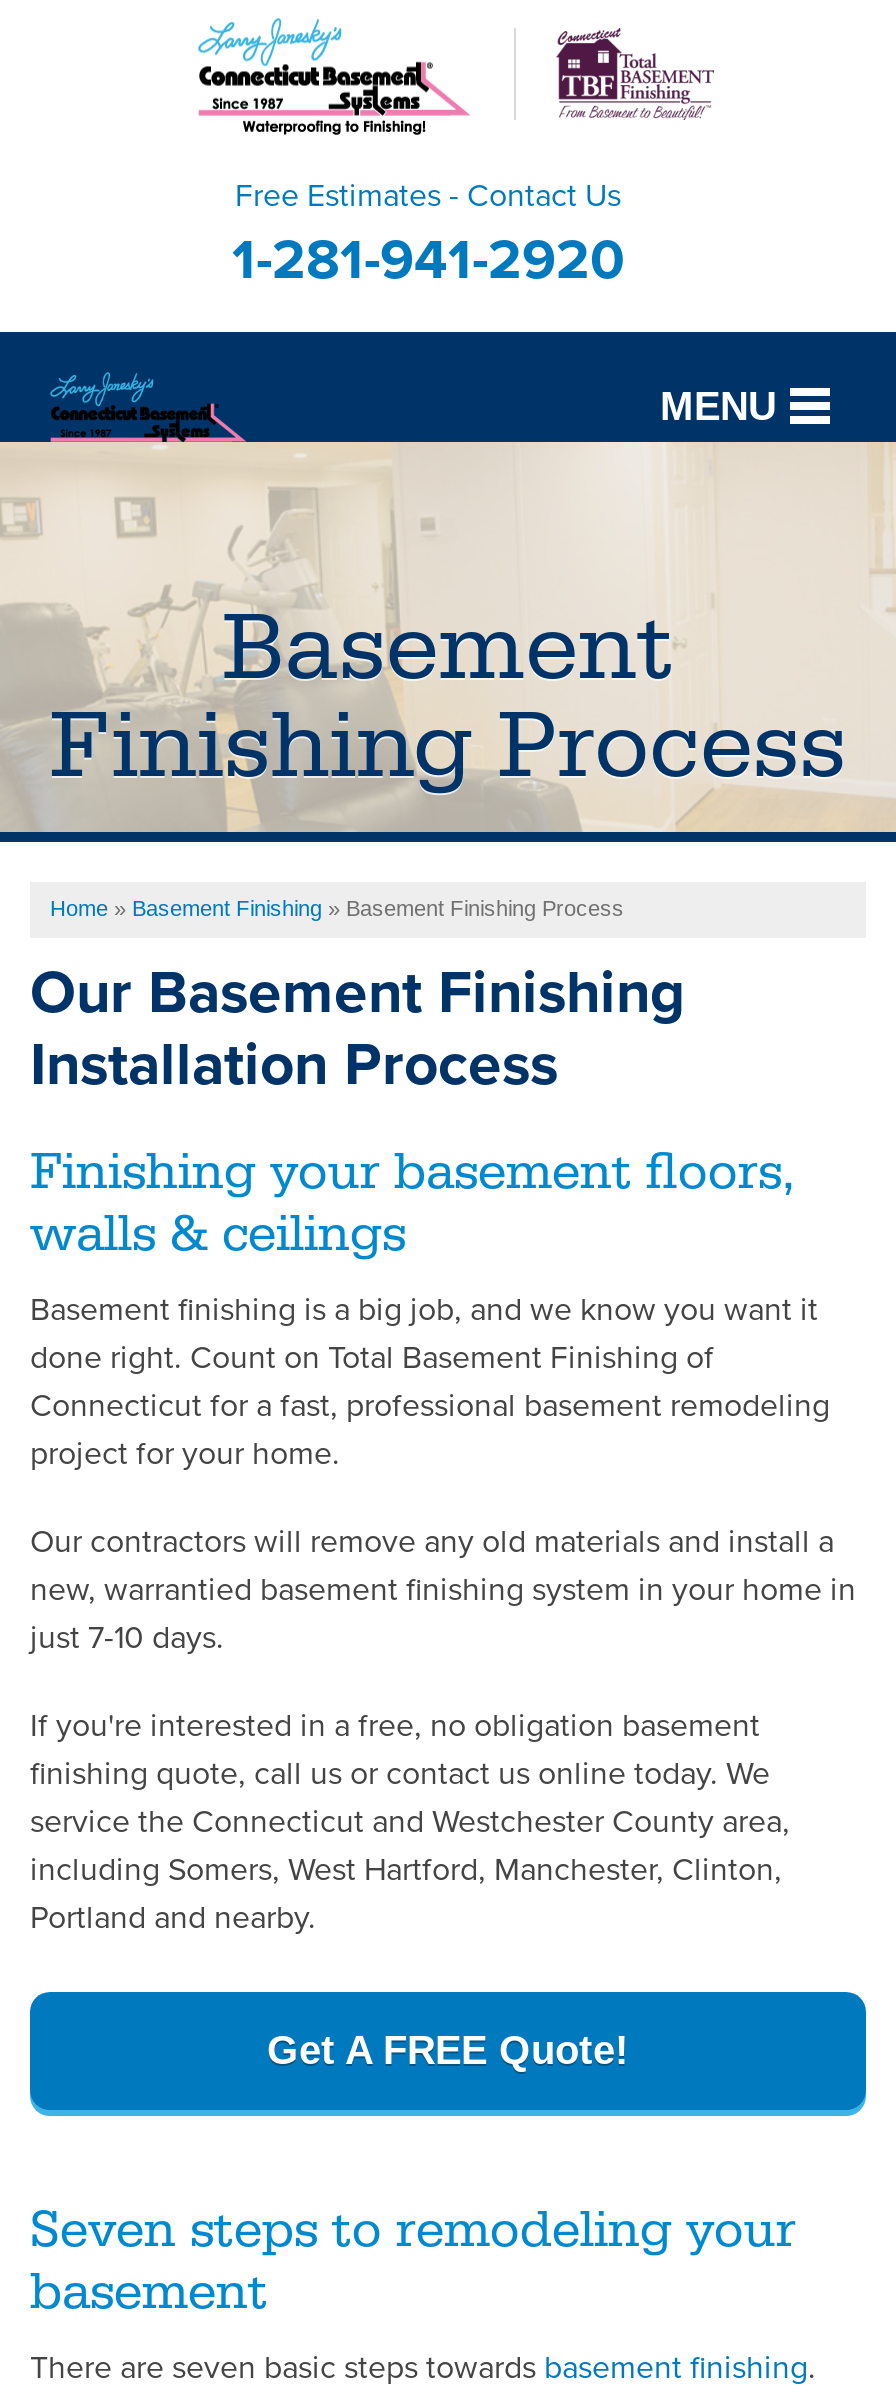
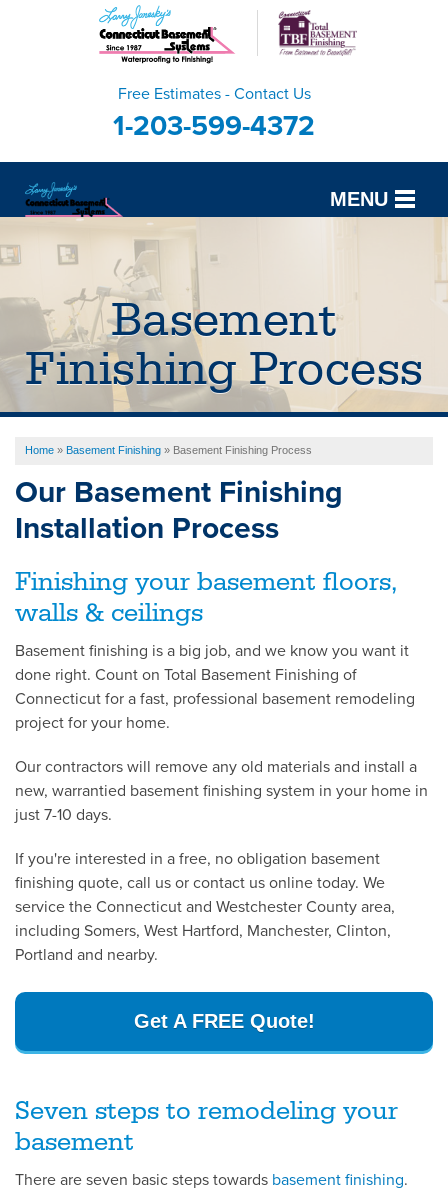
- 1-281-941-2920
+ 1-203-599-4372
